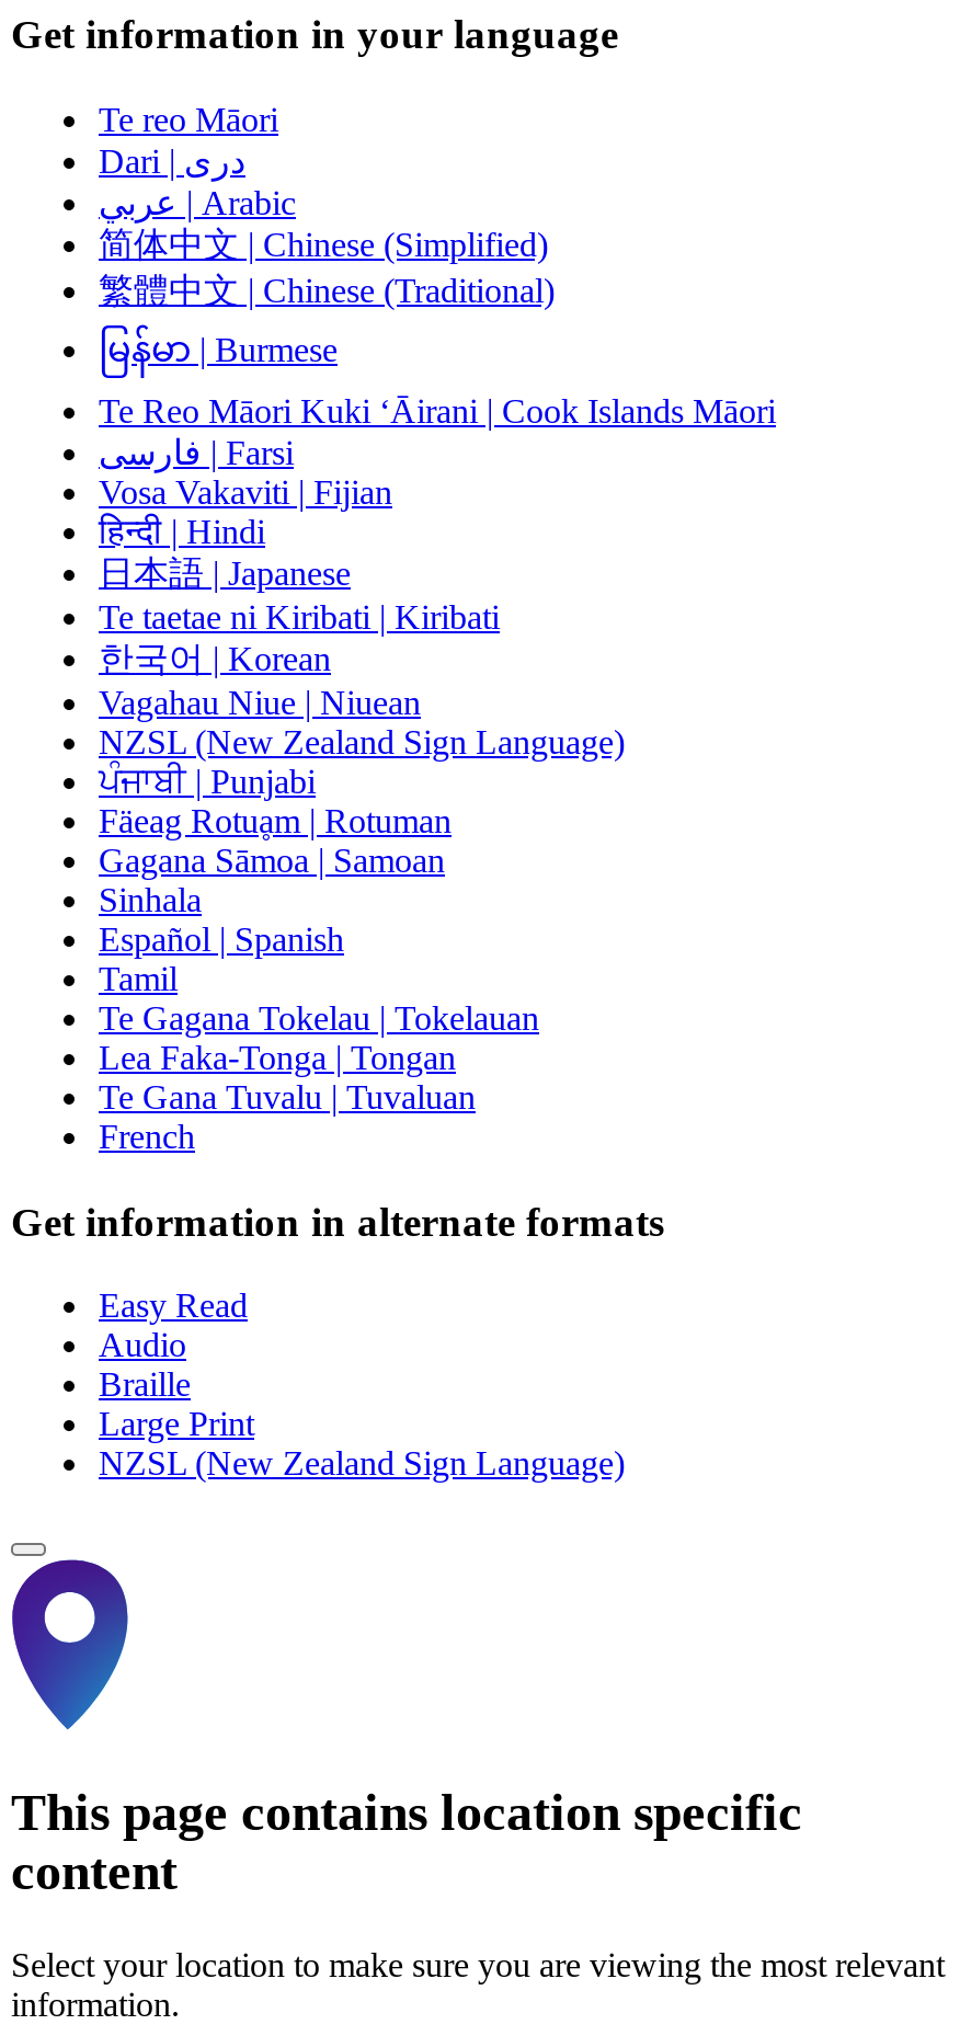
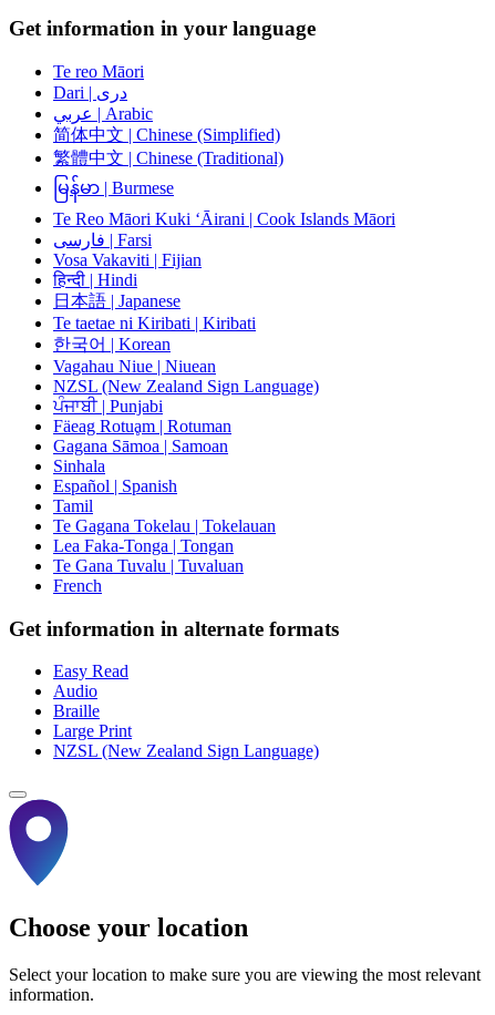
- This page contains location specific
- content
+ Choose your location
